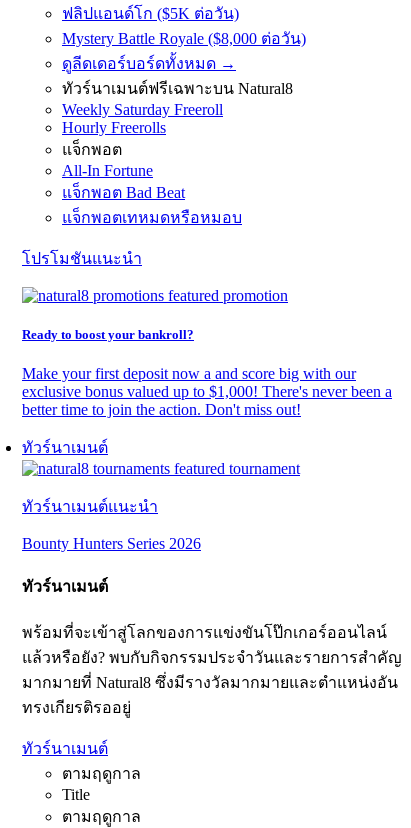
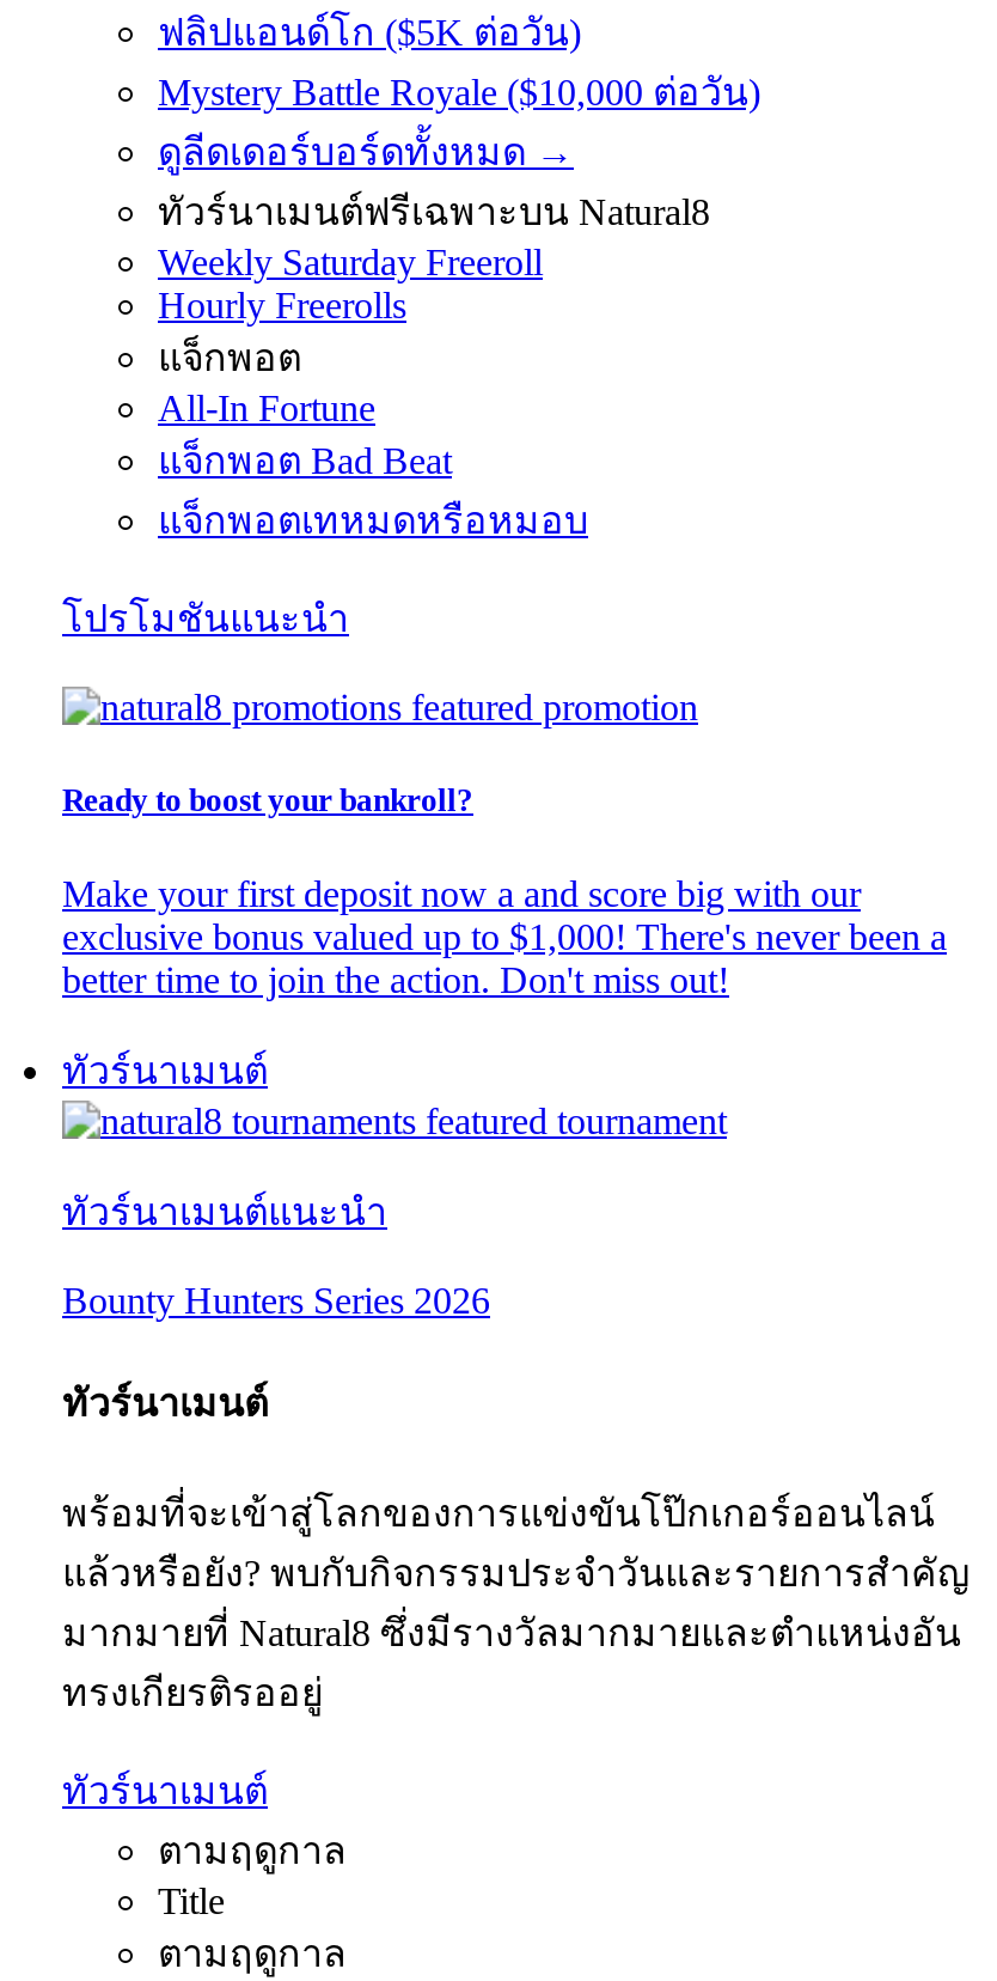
- Mystery Battle Royale ($8,000 ต่อวัน)
+ Mystery Battle Royale ($10,000 ต่อวัน)
